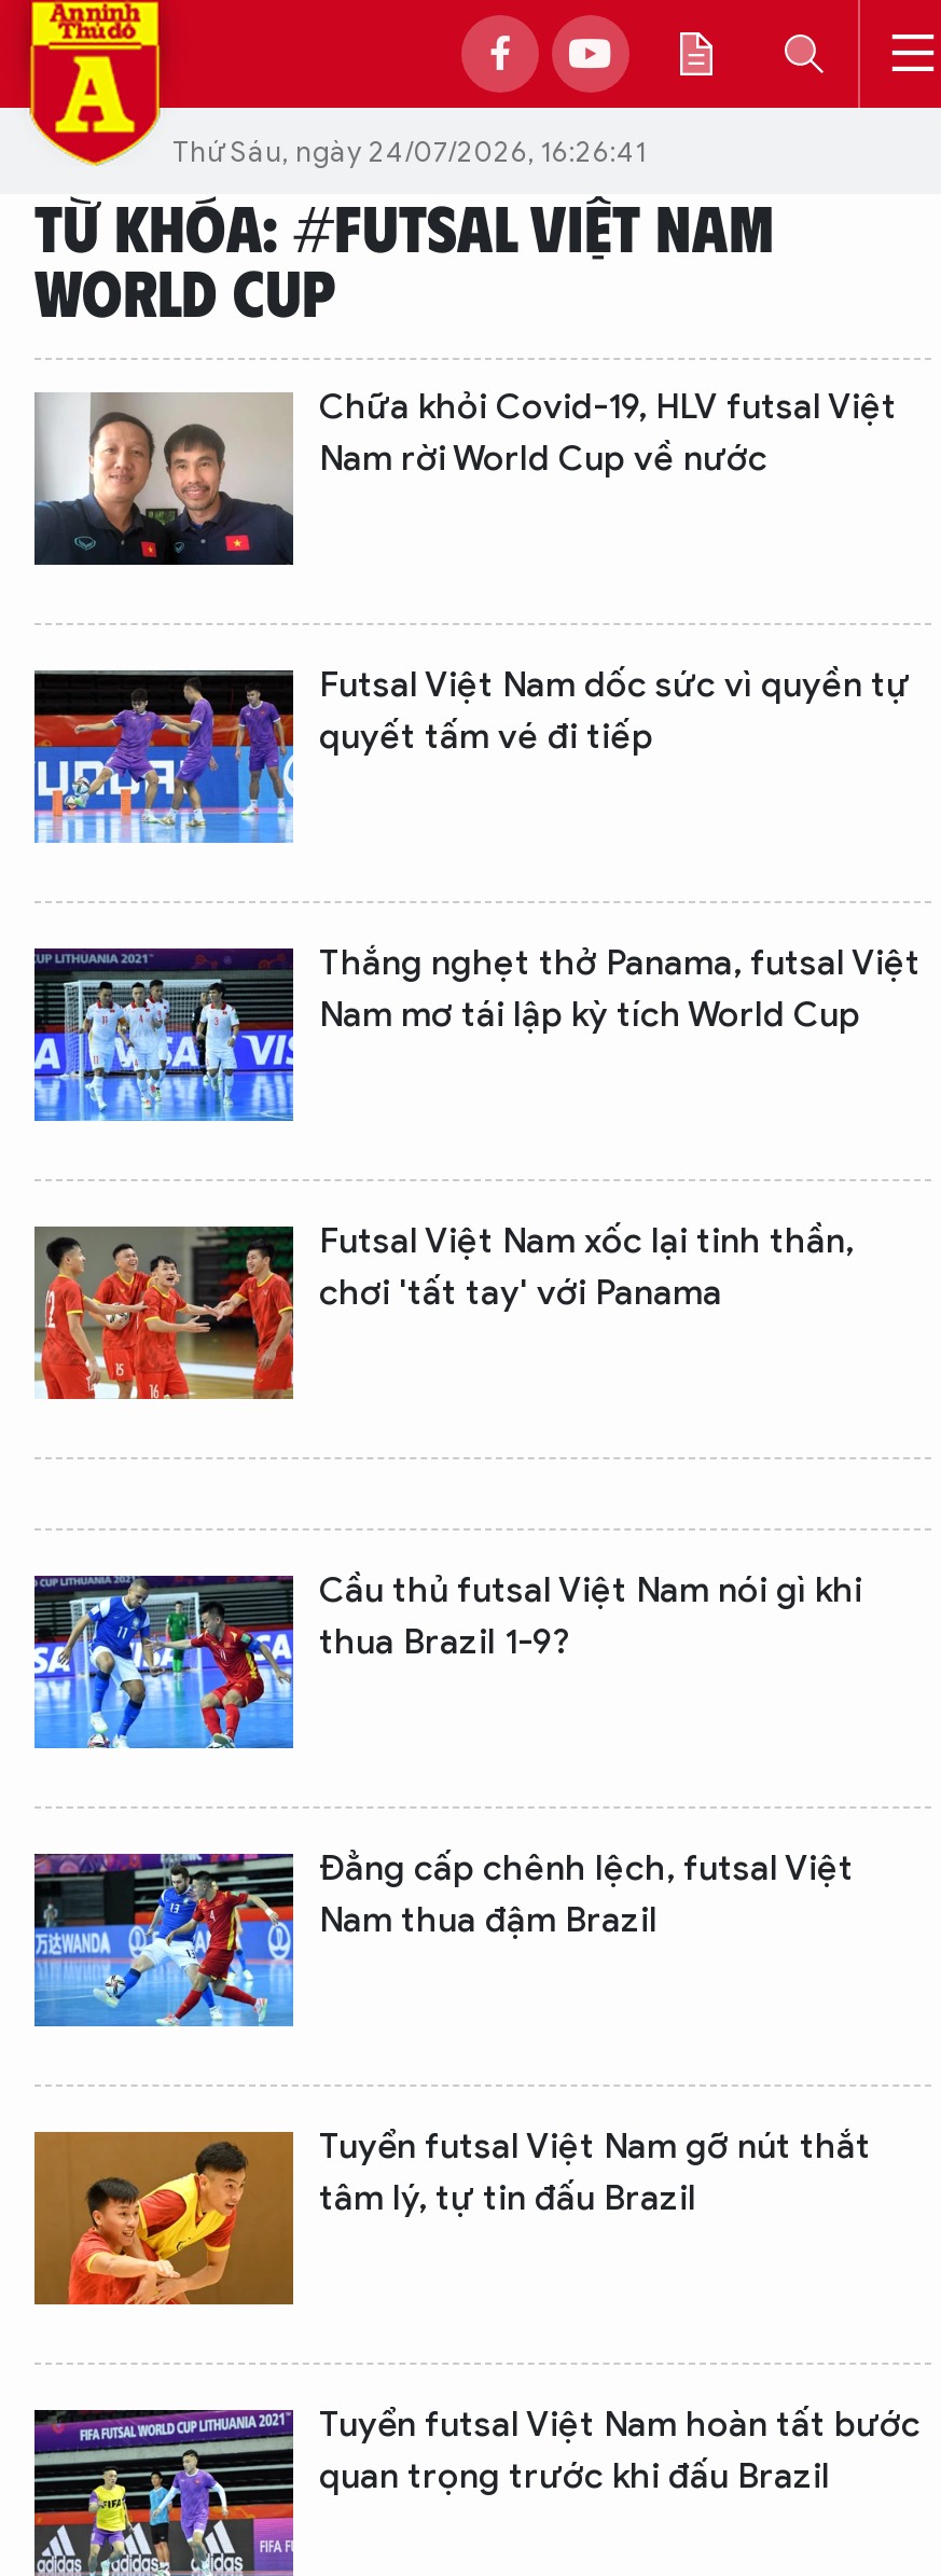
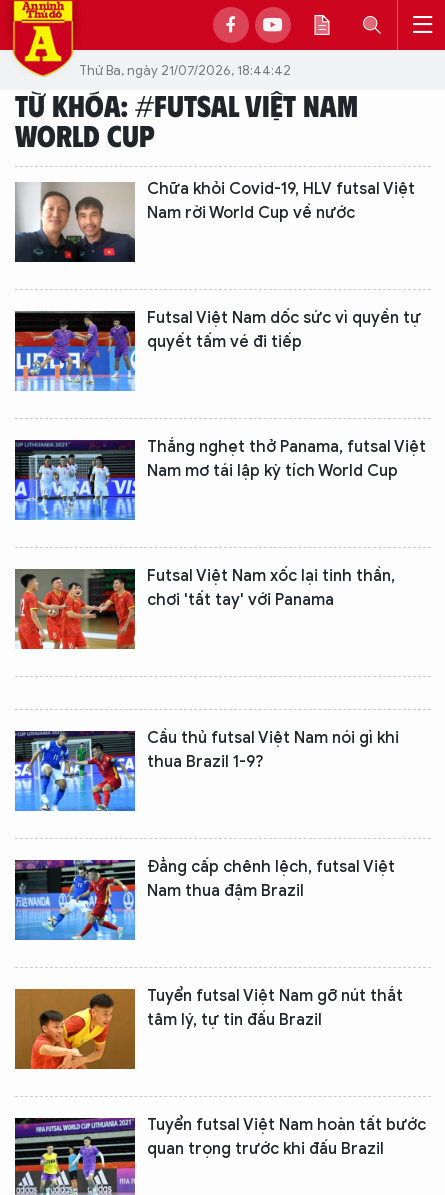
- Thứ Sáu, ngày 24/07/2026, 16:26:41
+ Thứ Ba, ngày 21/07/2026, 18:44:42
